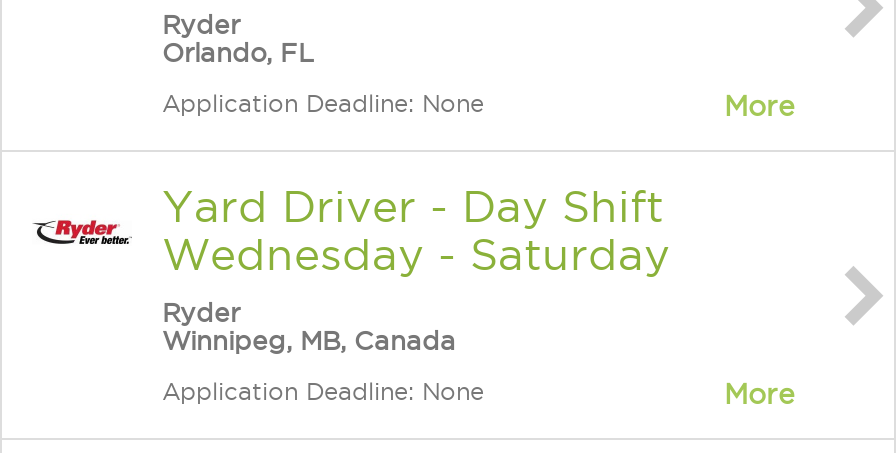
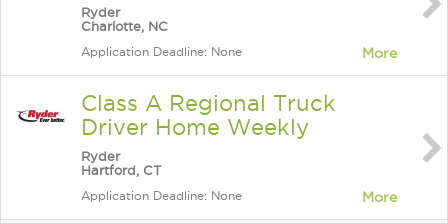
- Orlando, FL
+ Charlotte, NC

- Yard Driver - Day Shift
- Wednesday - Saturday
+ Class A Regional Truck
+ Driver Home Weekly

- Winnipeg, MB, Canada
+ Hartford, CT
